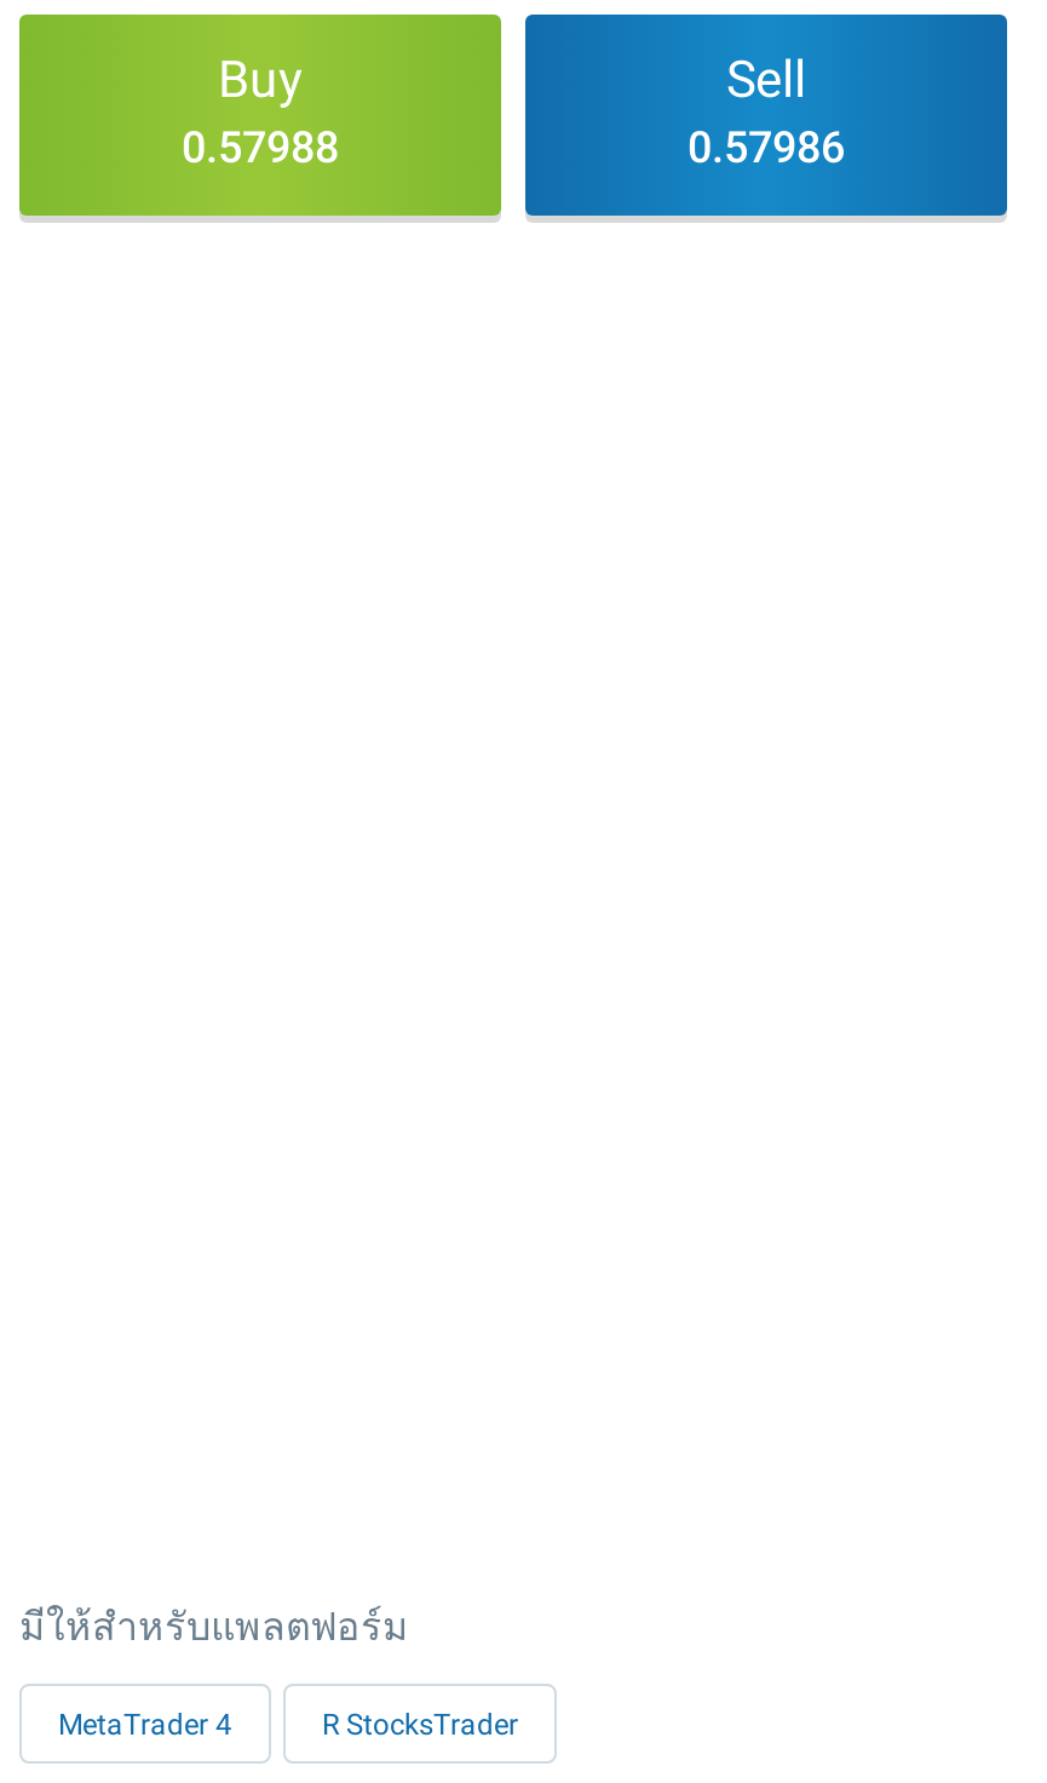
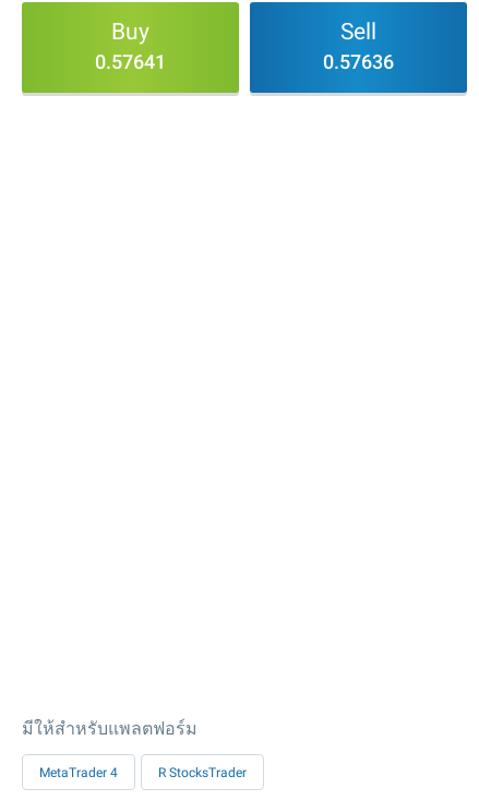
- 0.57988
+ 0.57641

- 0.57986
+ 0.57636
